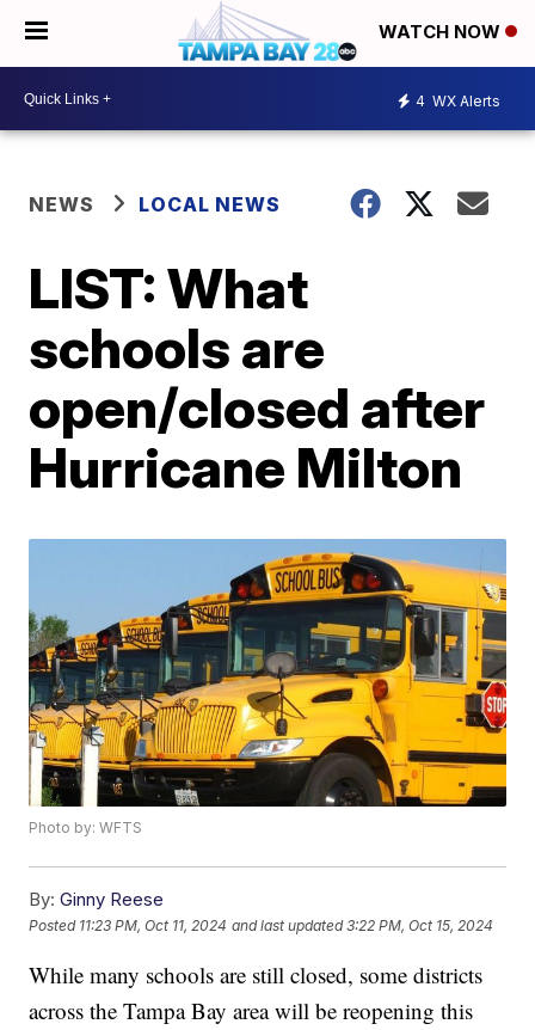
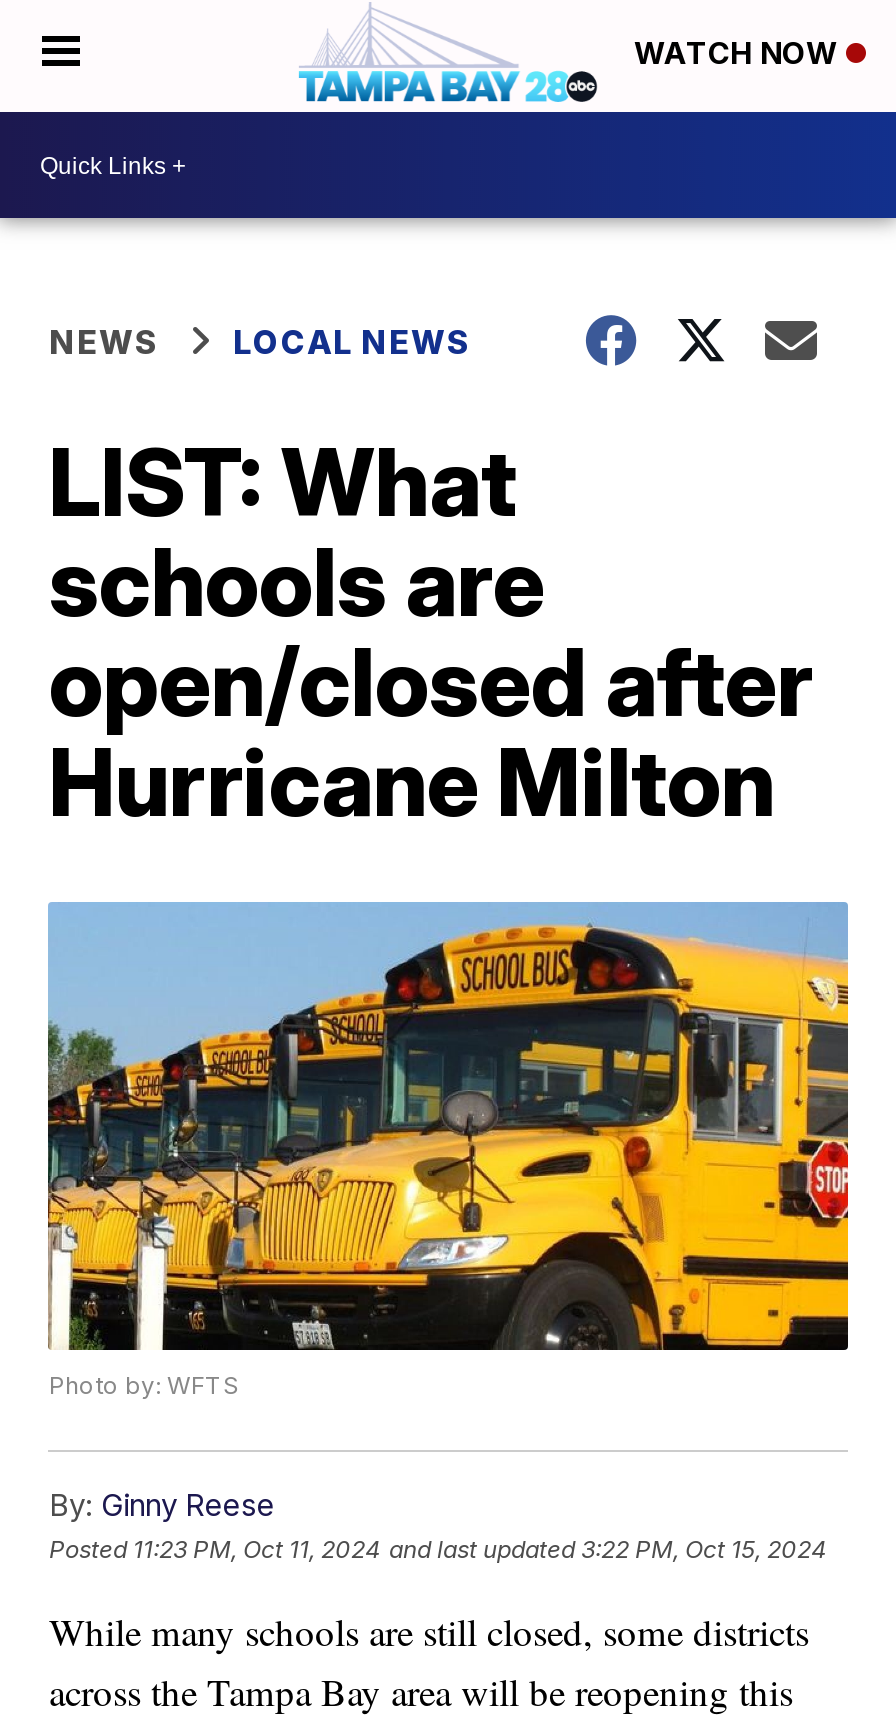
- 4 WX Alerts
